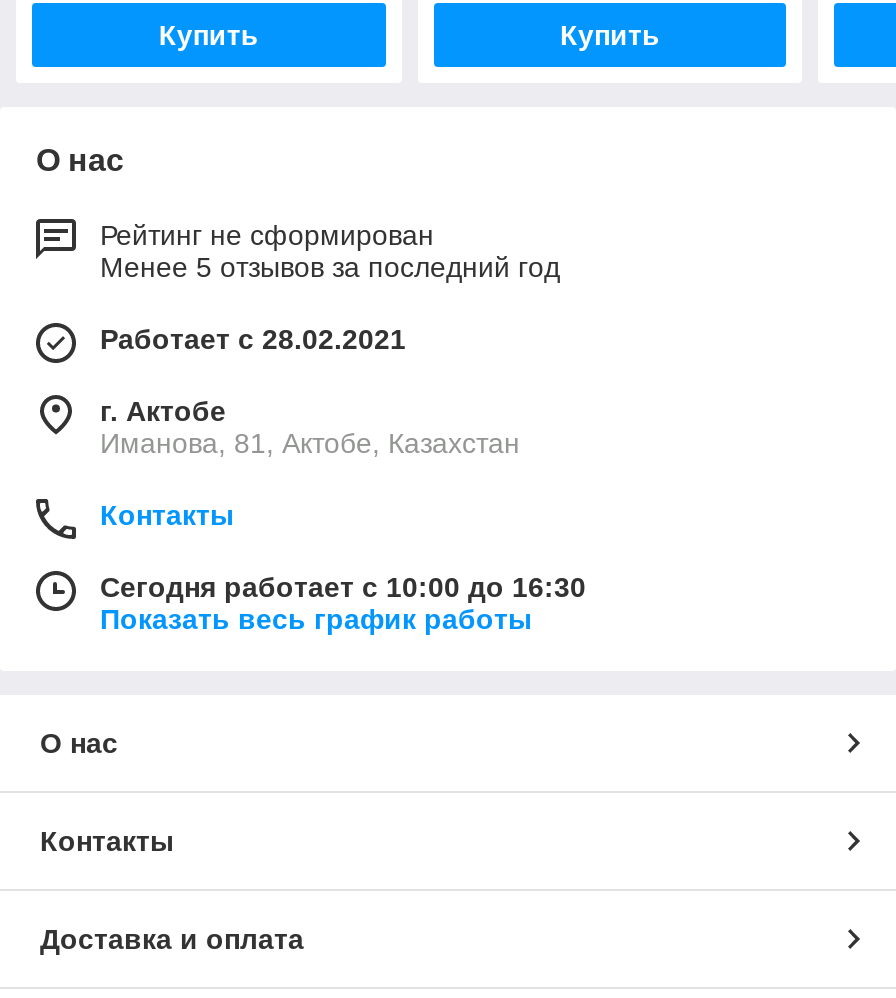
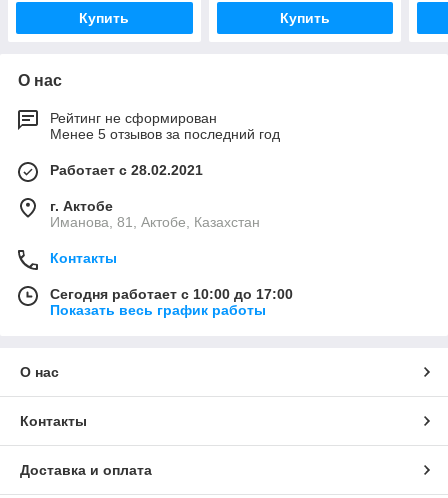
- Сегодня работает с 10:00 до 16:30
+ Сегодня работает с 10:00 до 17:00
